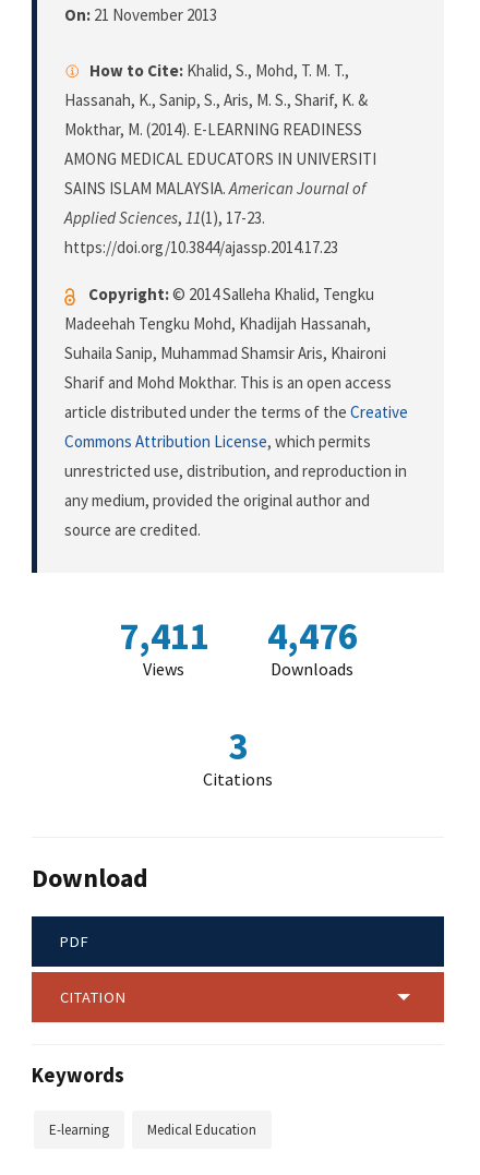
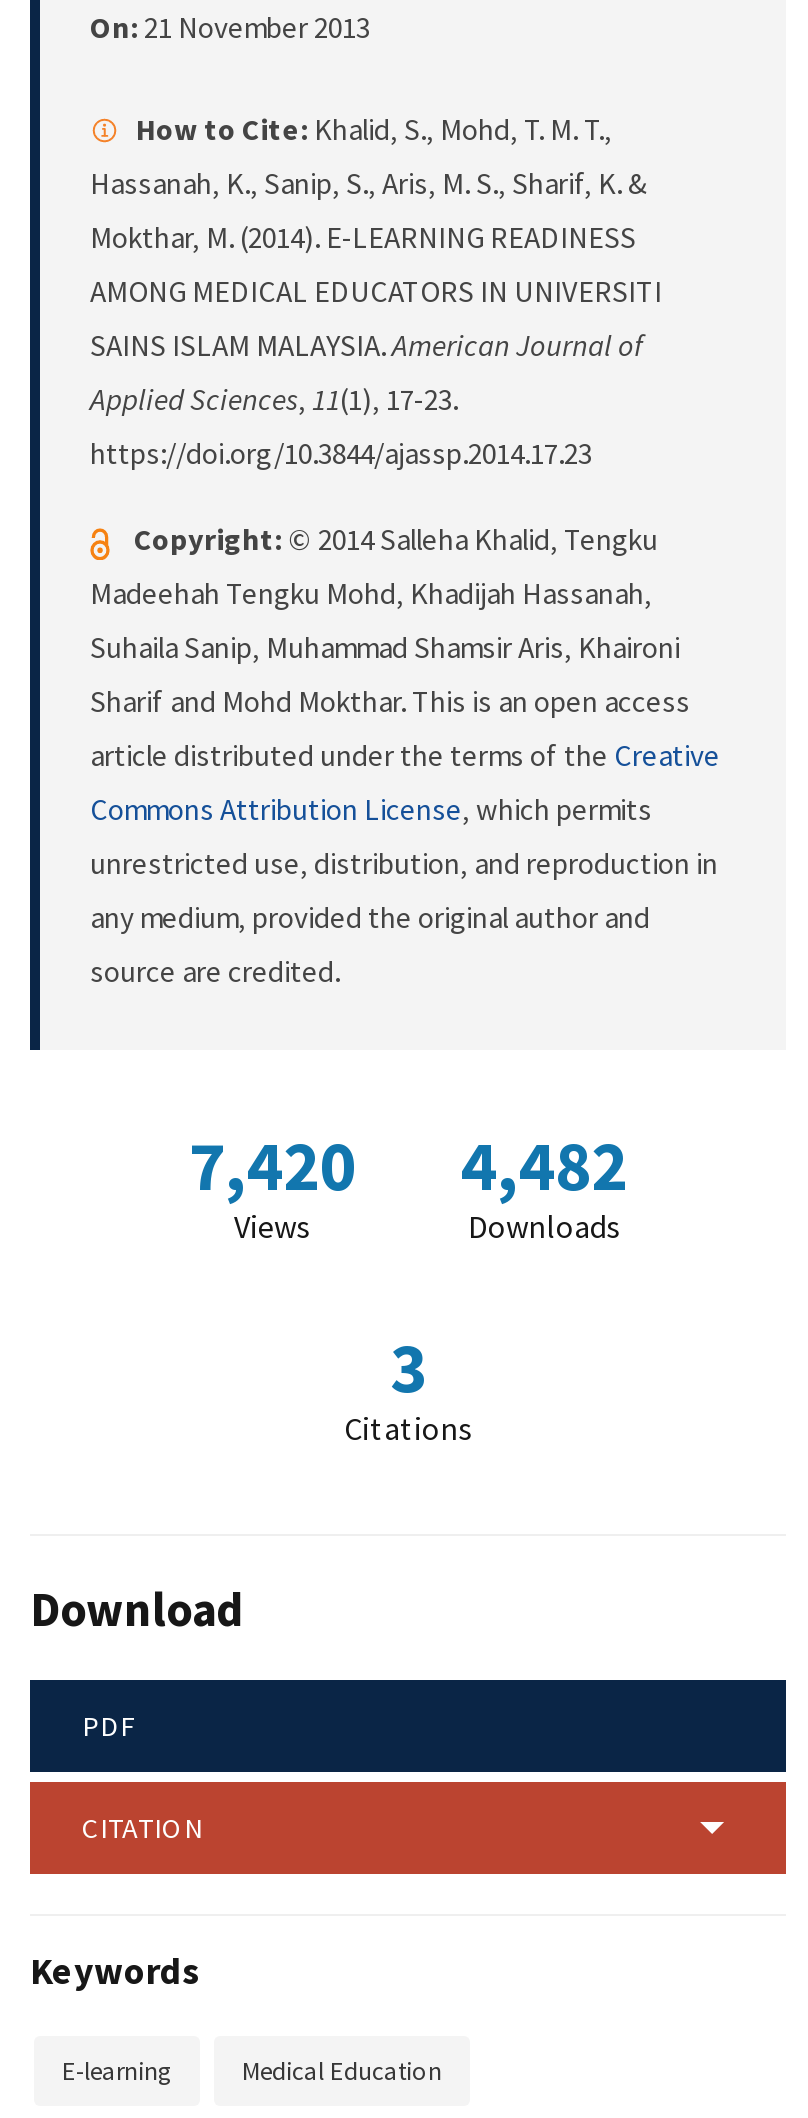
- 7,411
+ 7,420

- 4,476
+ 4,482
